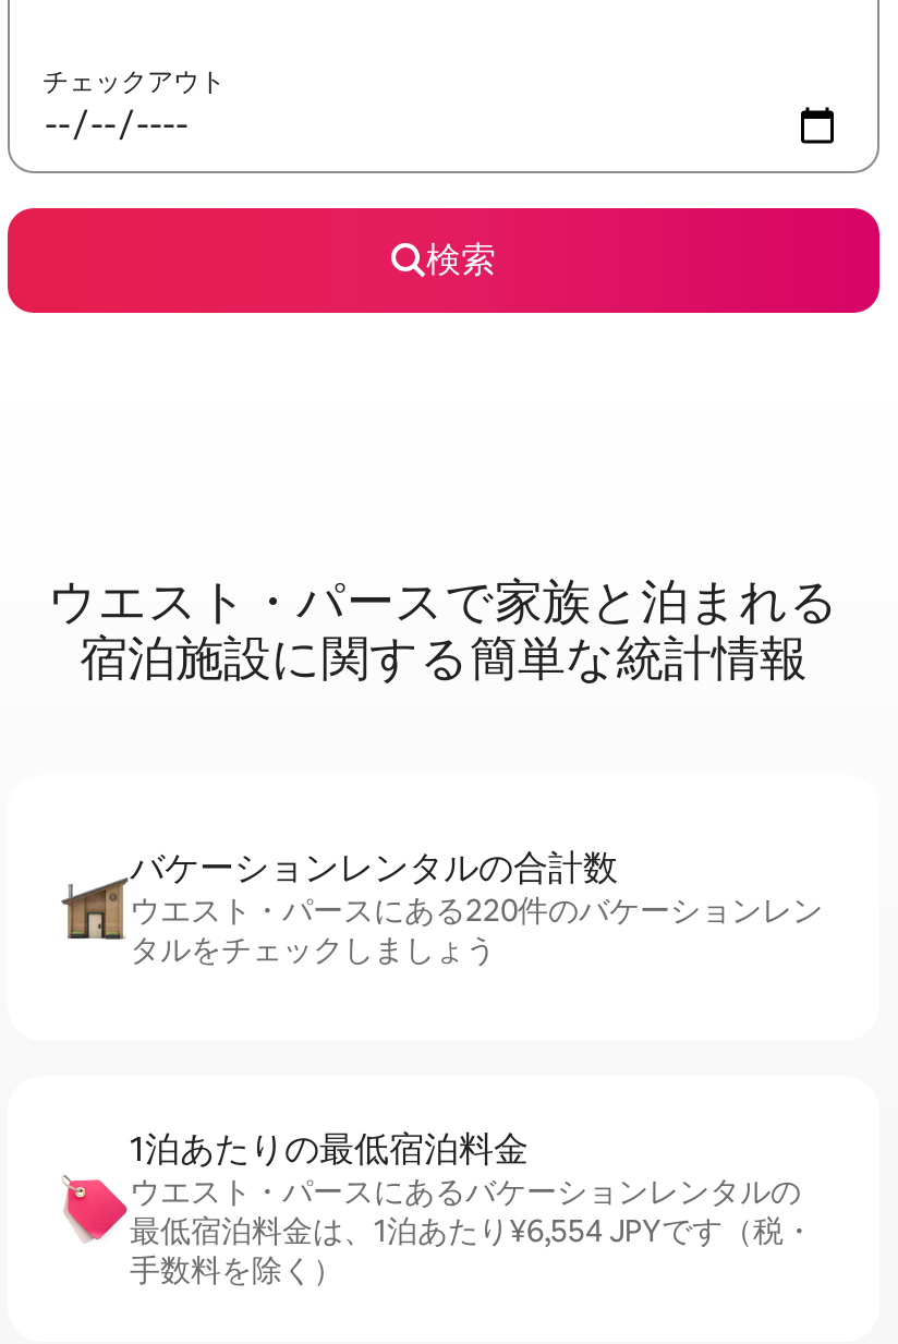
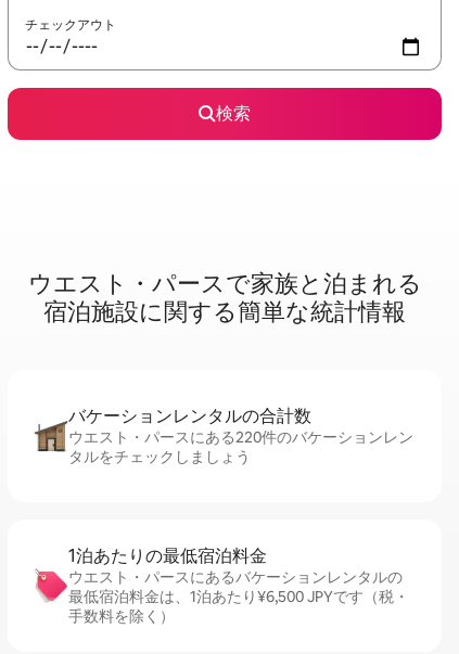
- 最低宿泊料金は、1泊あたり¥6,554 JPYです（税・
+ 最低宿泊料金は、1泊あたり¥6,500 JPYです（税・
